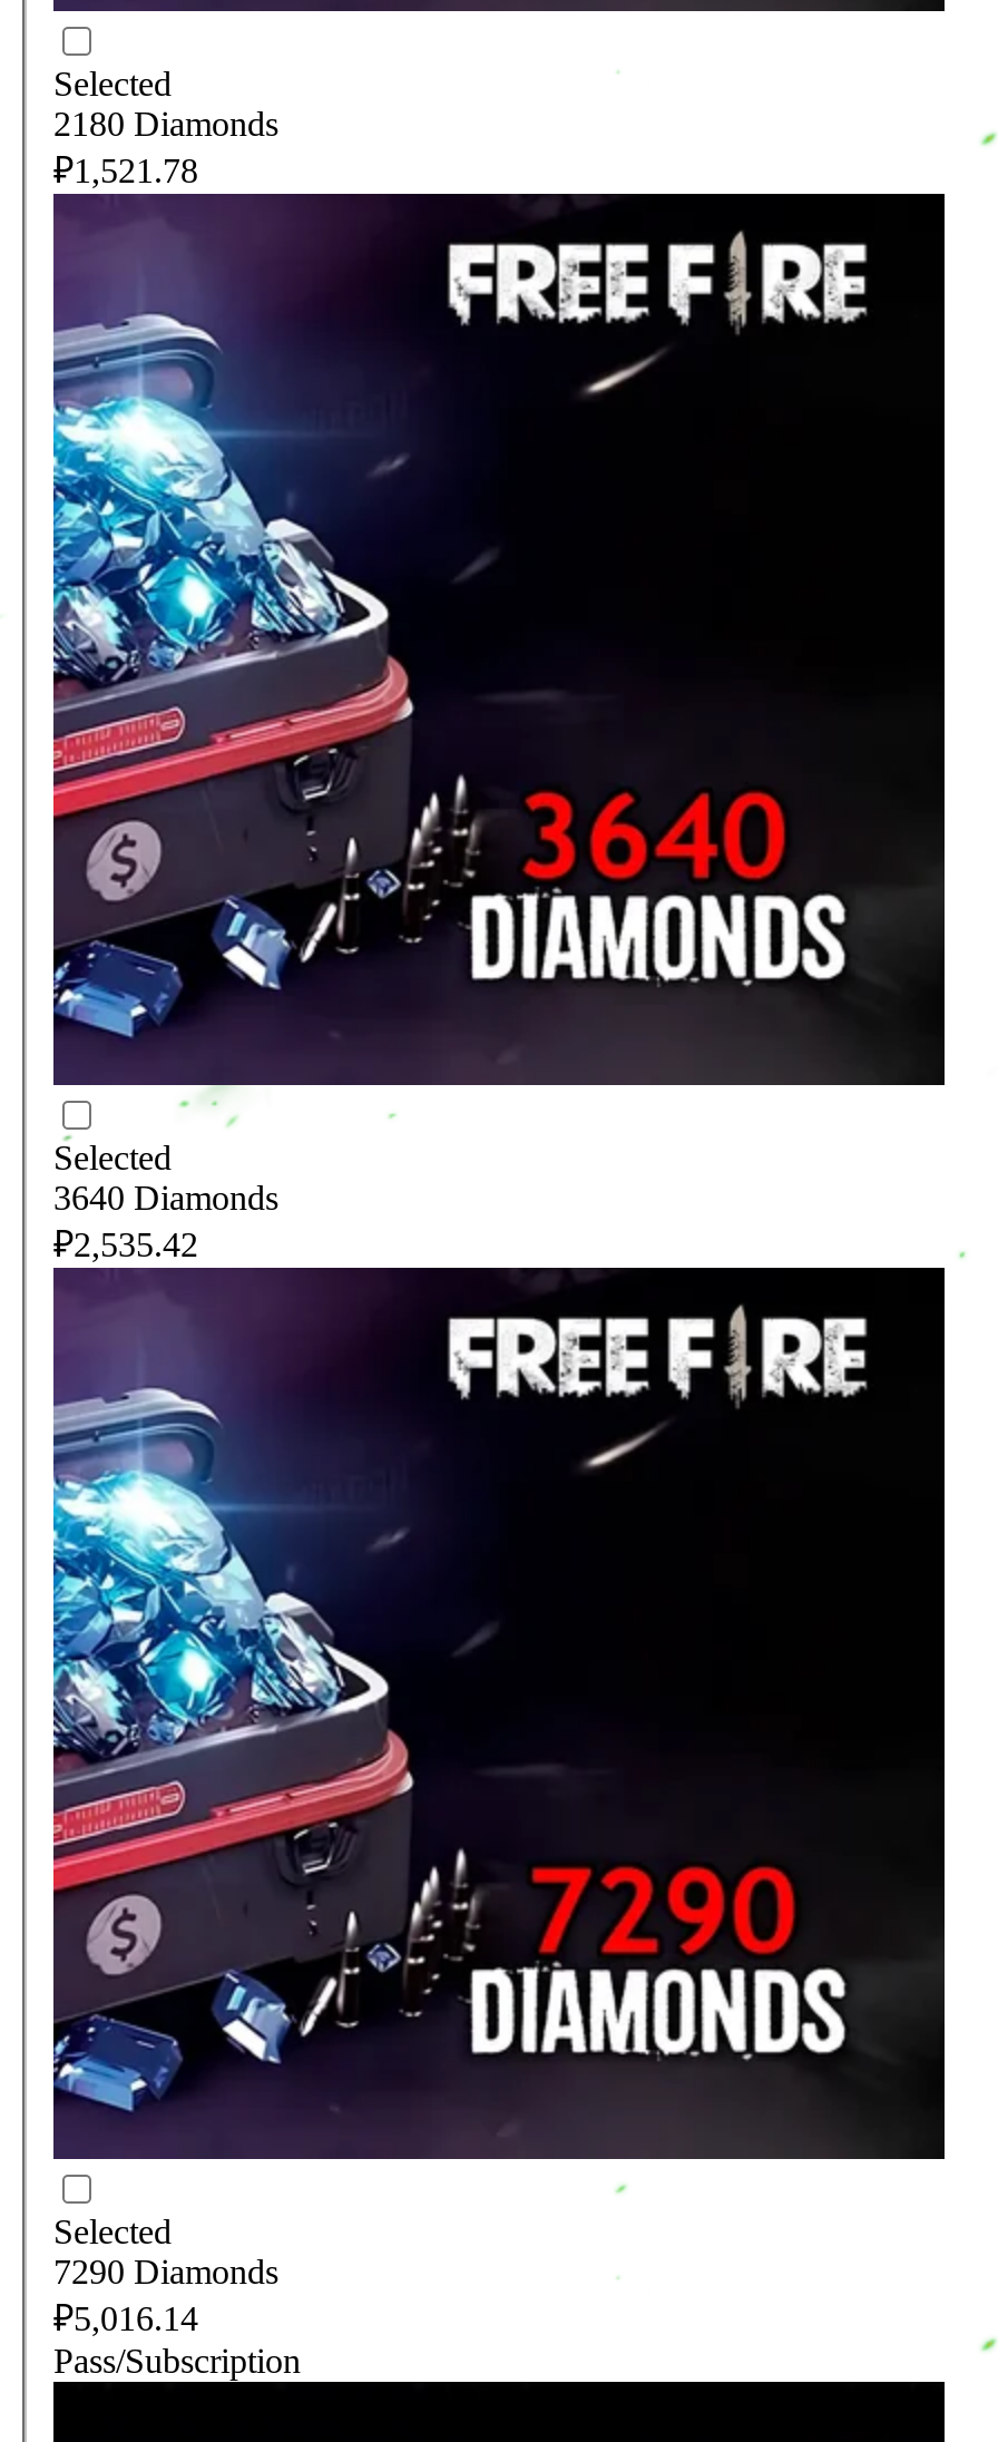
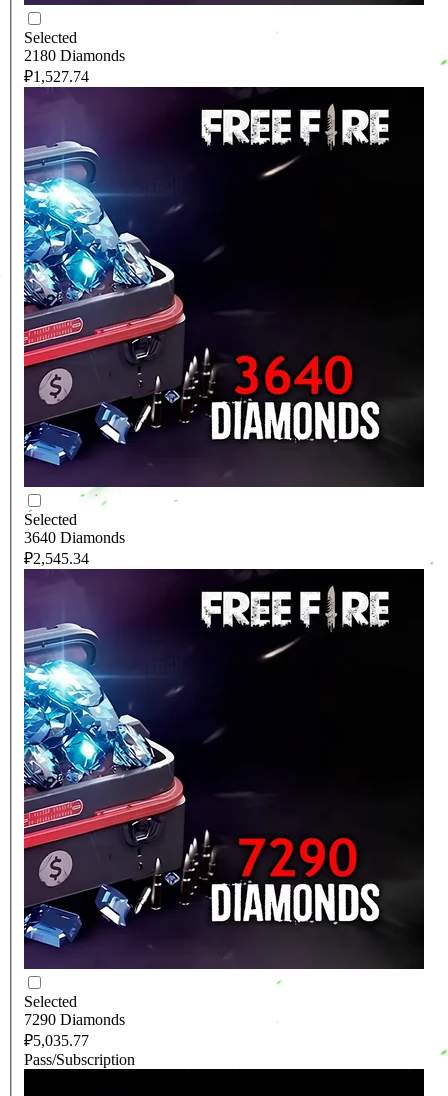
- ₽1,521.78
+ ₽1,527.74

- ₽2,535.42
+ ₽2,545.34

- ₽5,016.14
+ ₽5,035.77
